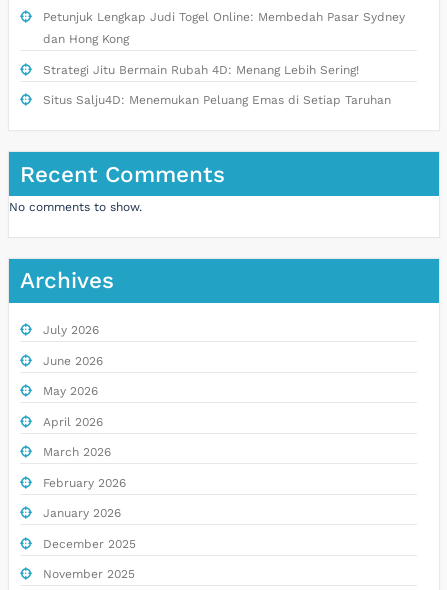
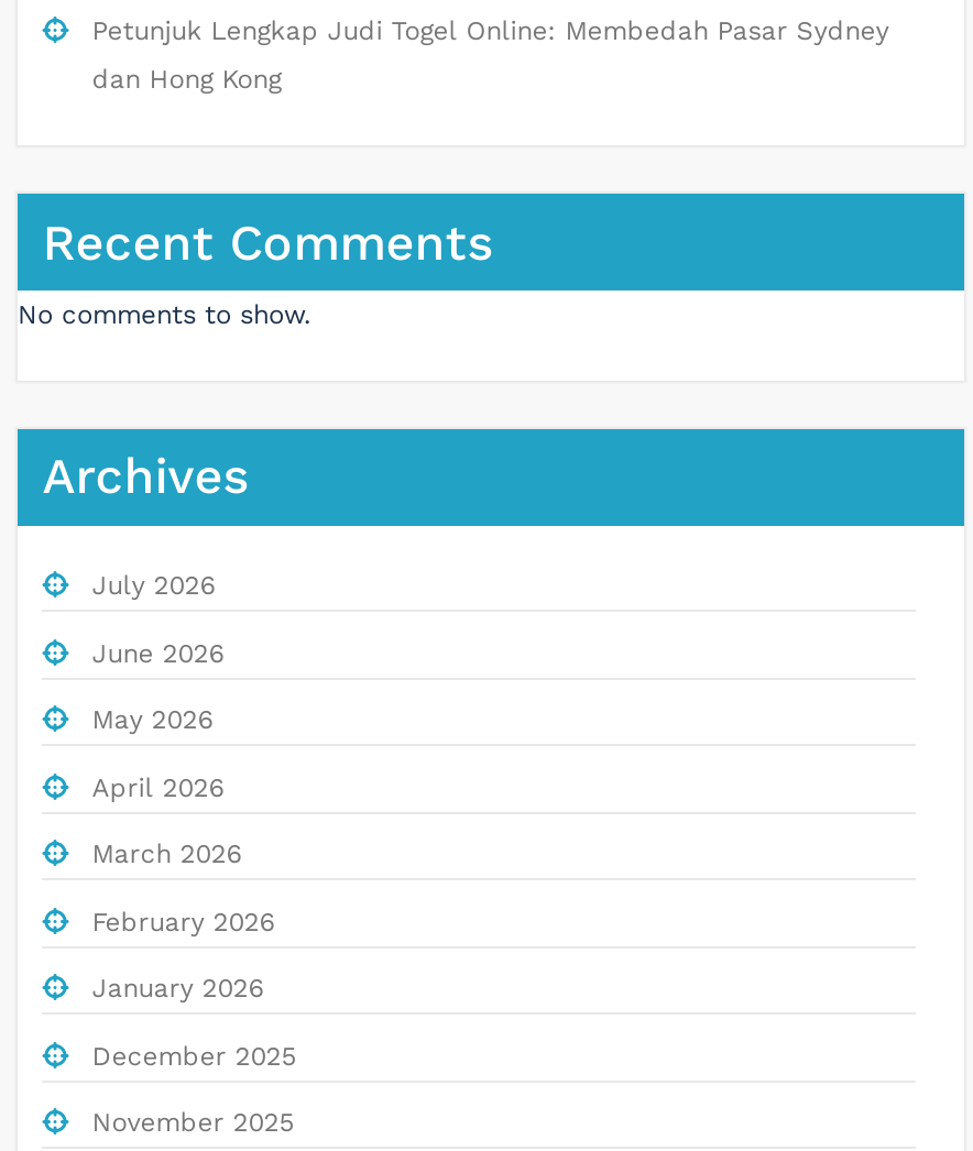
- Strategi Jitu Bermain Rubah 4D: Menang Lebih Sering!
- Situs Salju4D: Menemukan Peluang Emas di Setiap Taruhan
